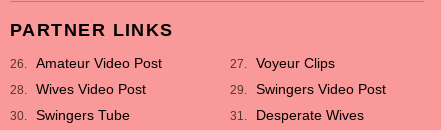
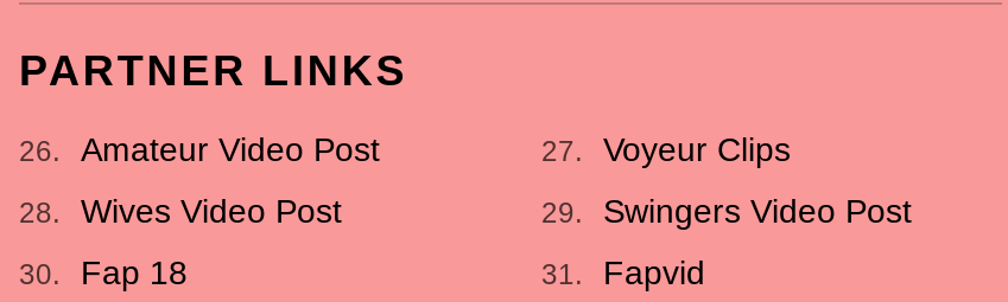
- Swingers Tube
+ Fap 18

- Desperate Wives
+ Fapvid
